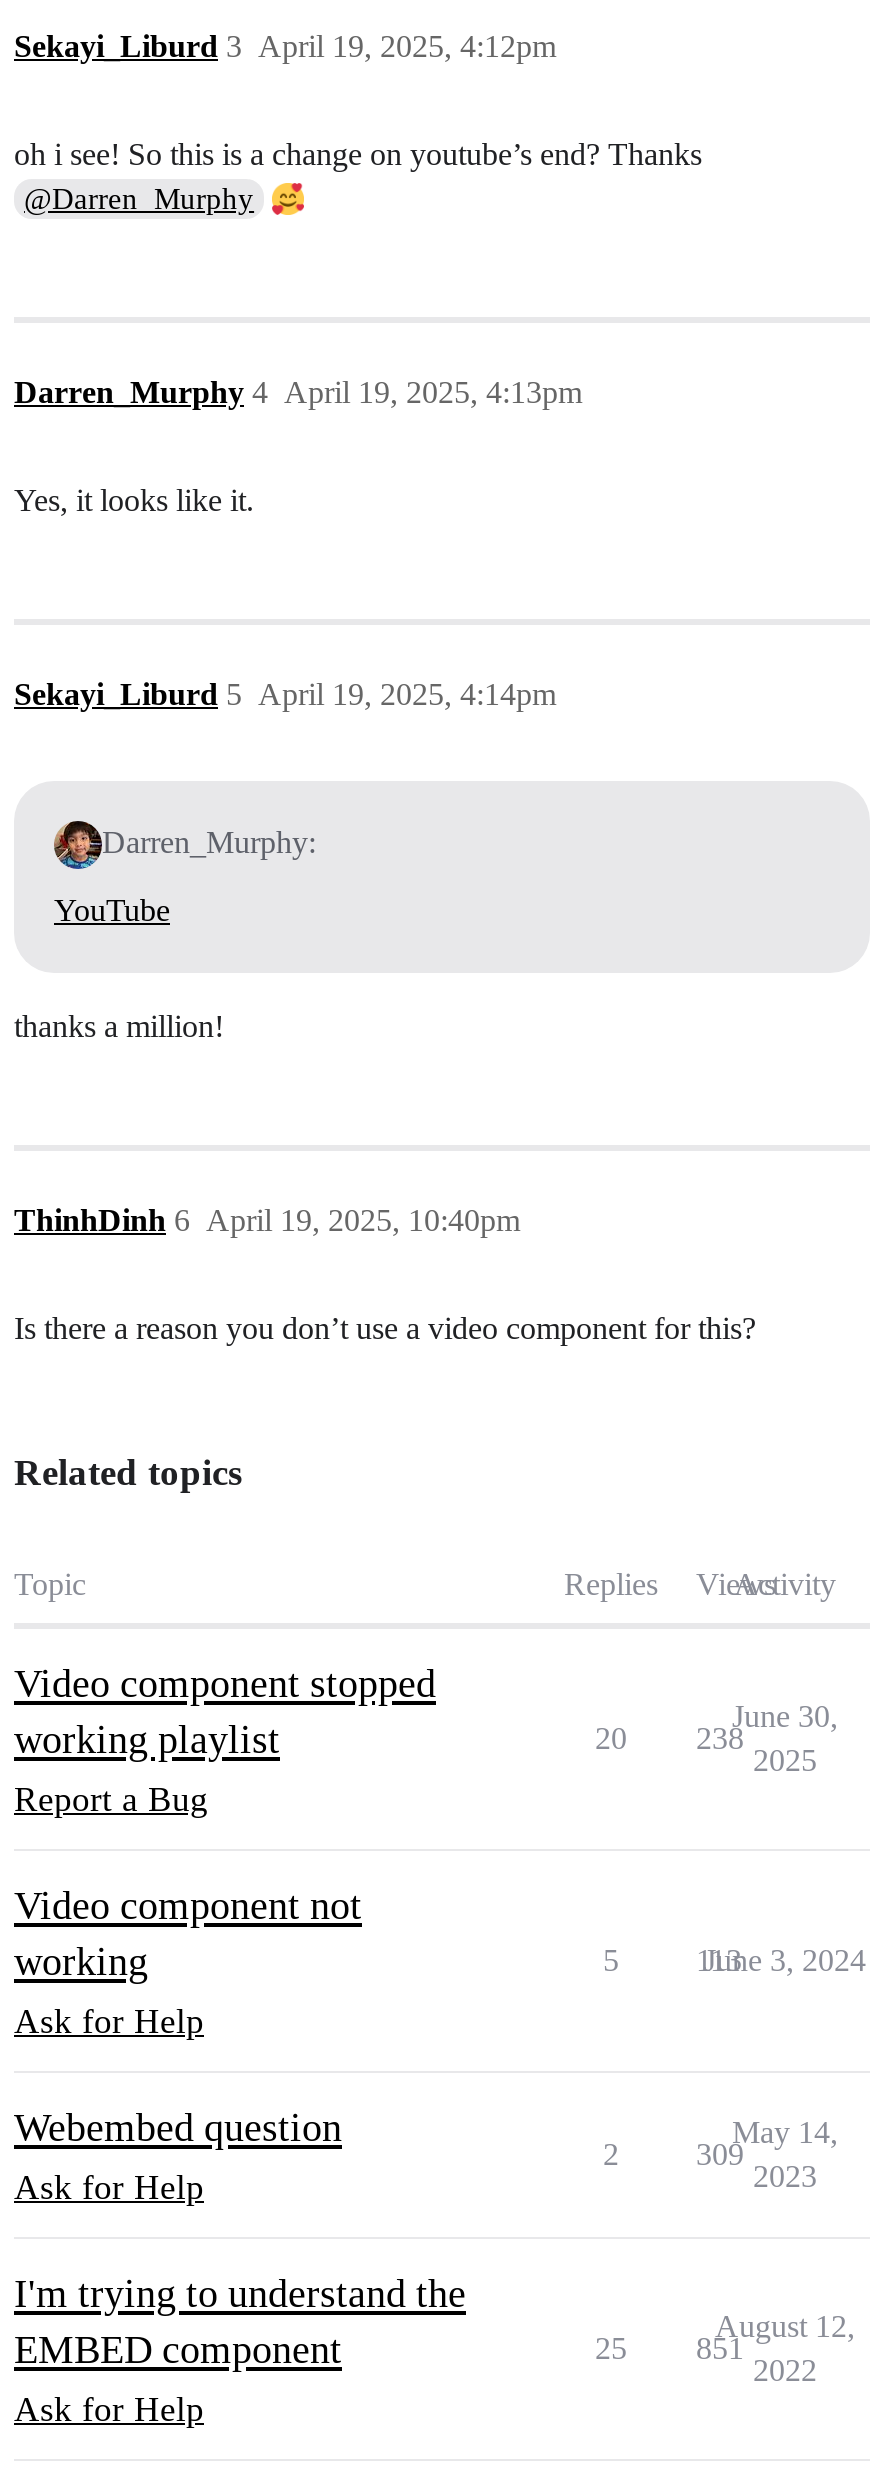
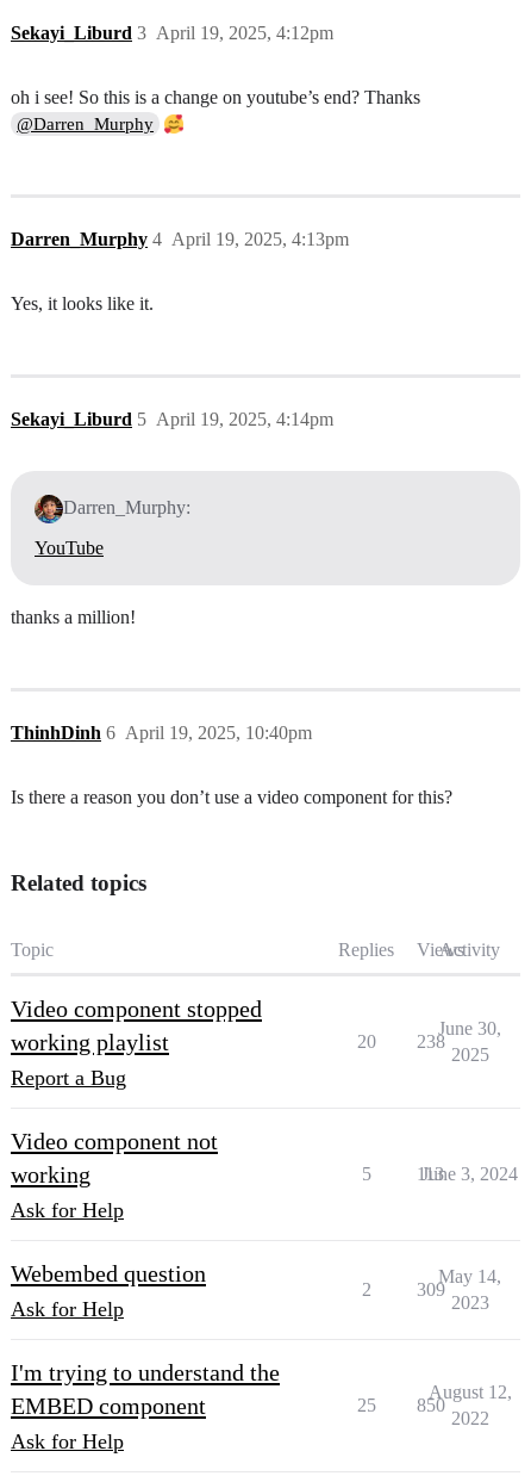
- 851
+ 850
